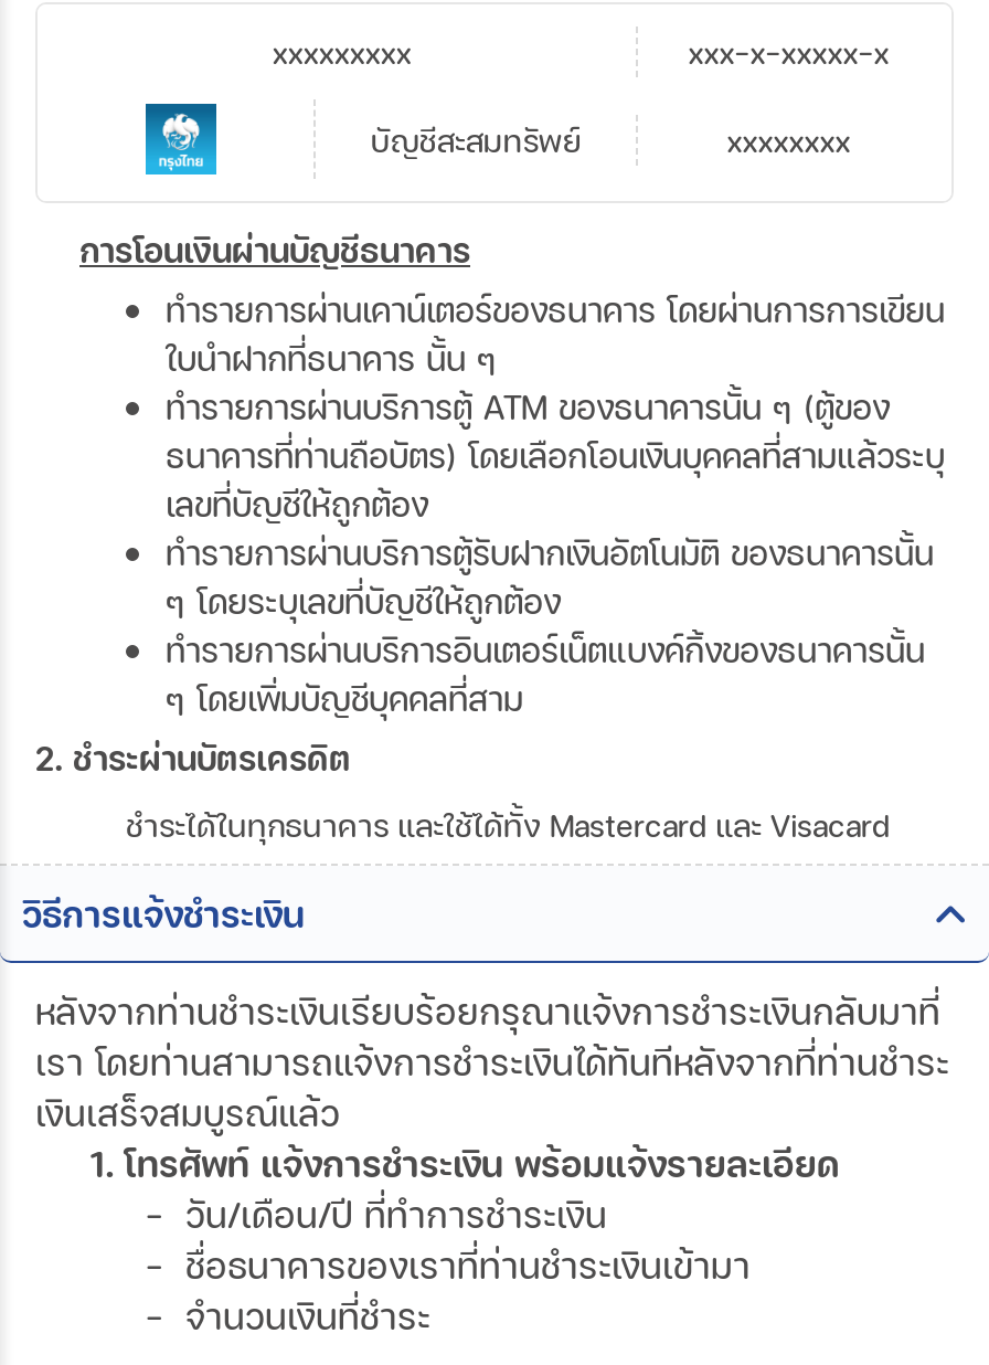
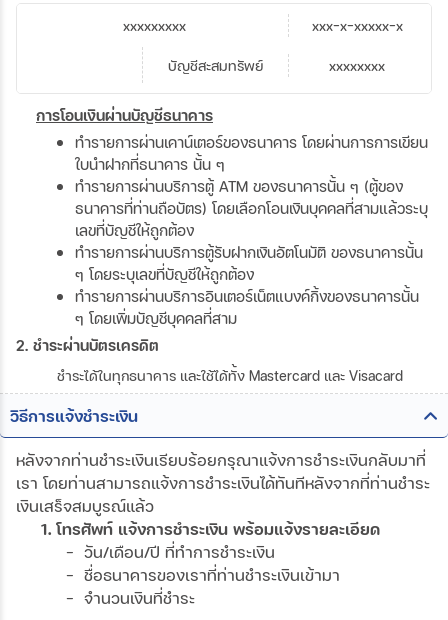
- [image]
